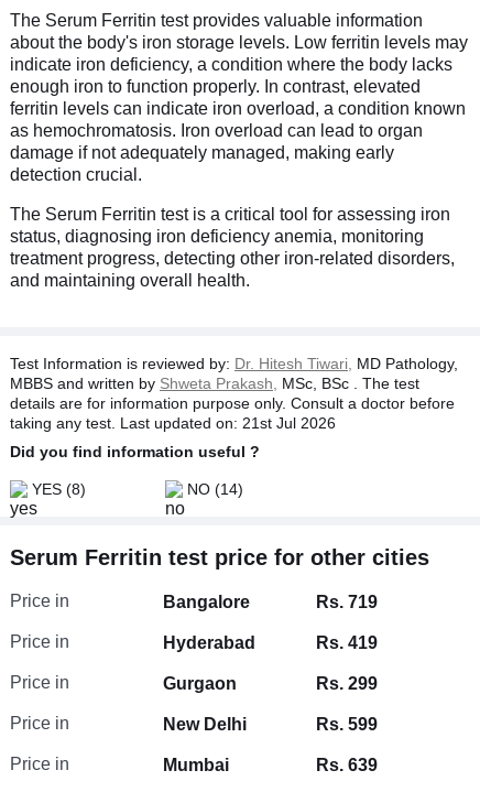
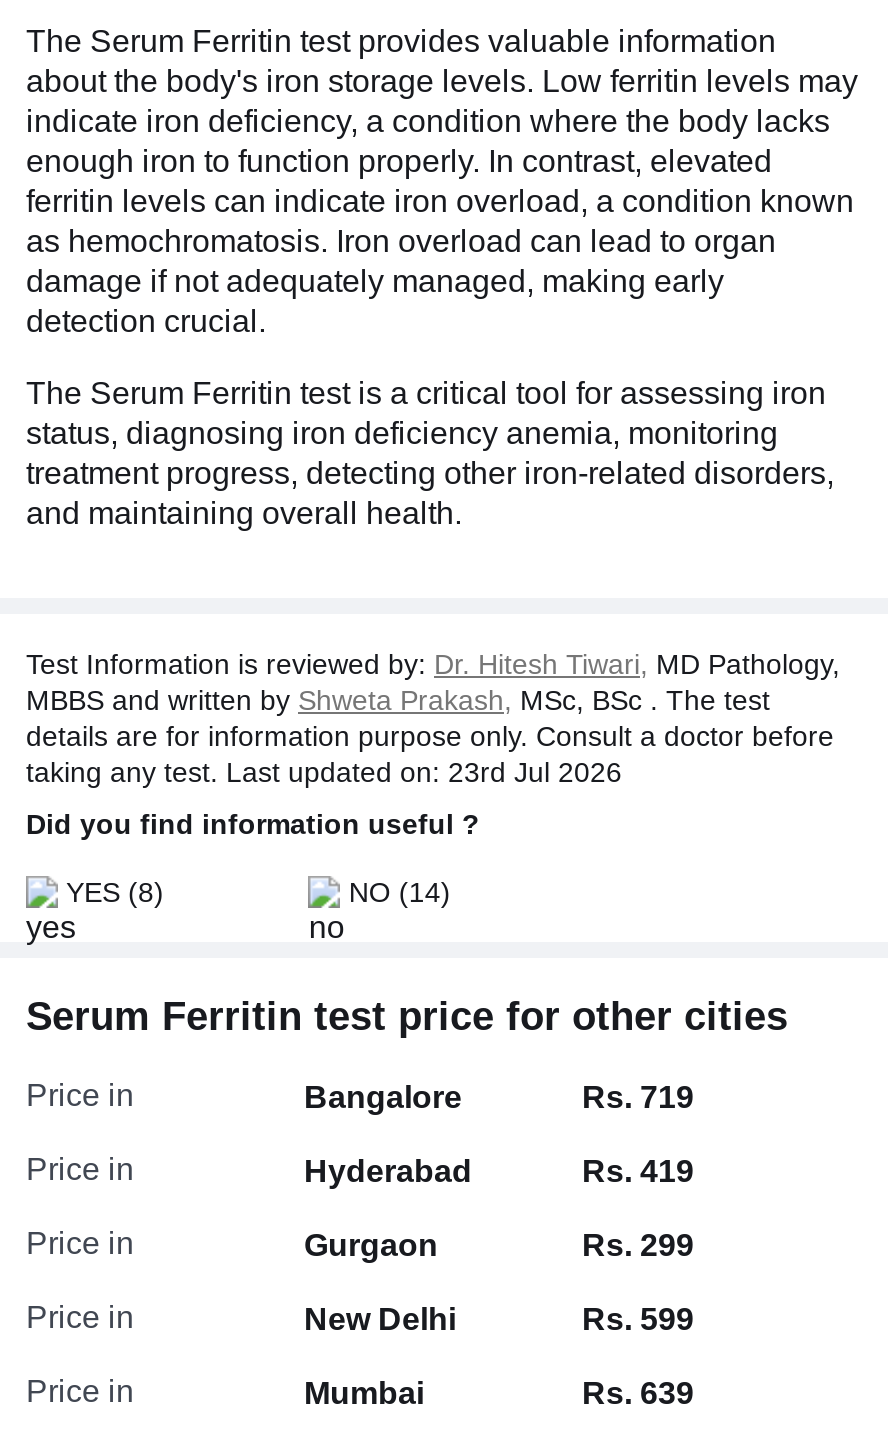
- taking any test. Last updated on: 21st Jul 2026
+ taking any test. Last updated on: 23rd Jul 2026
